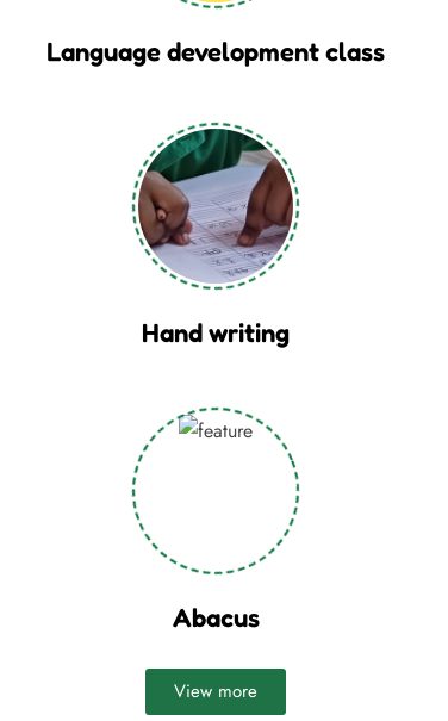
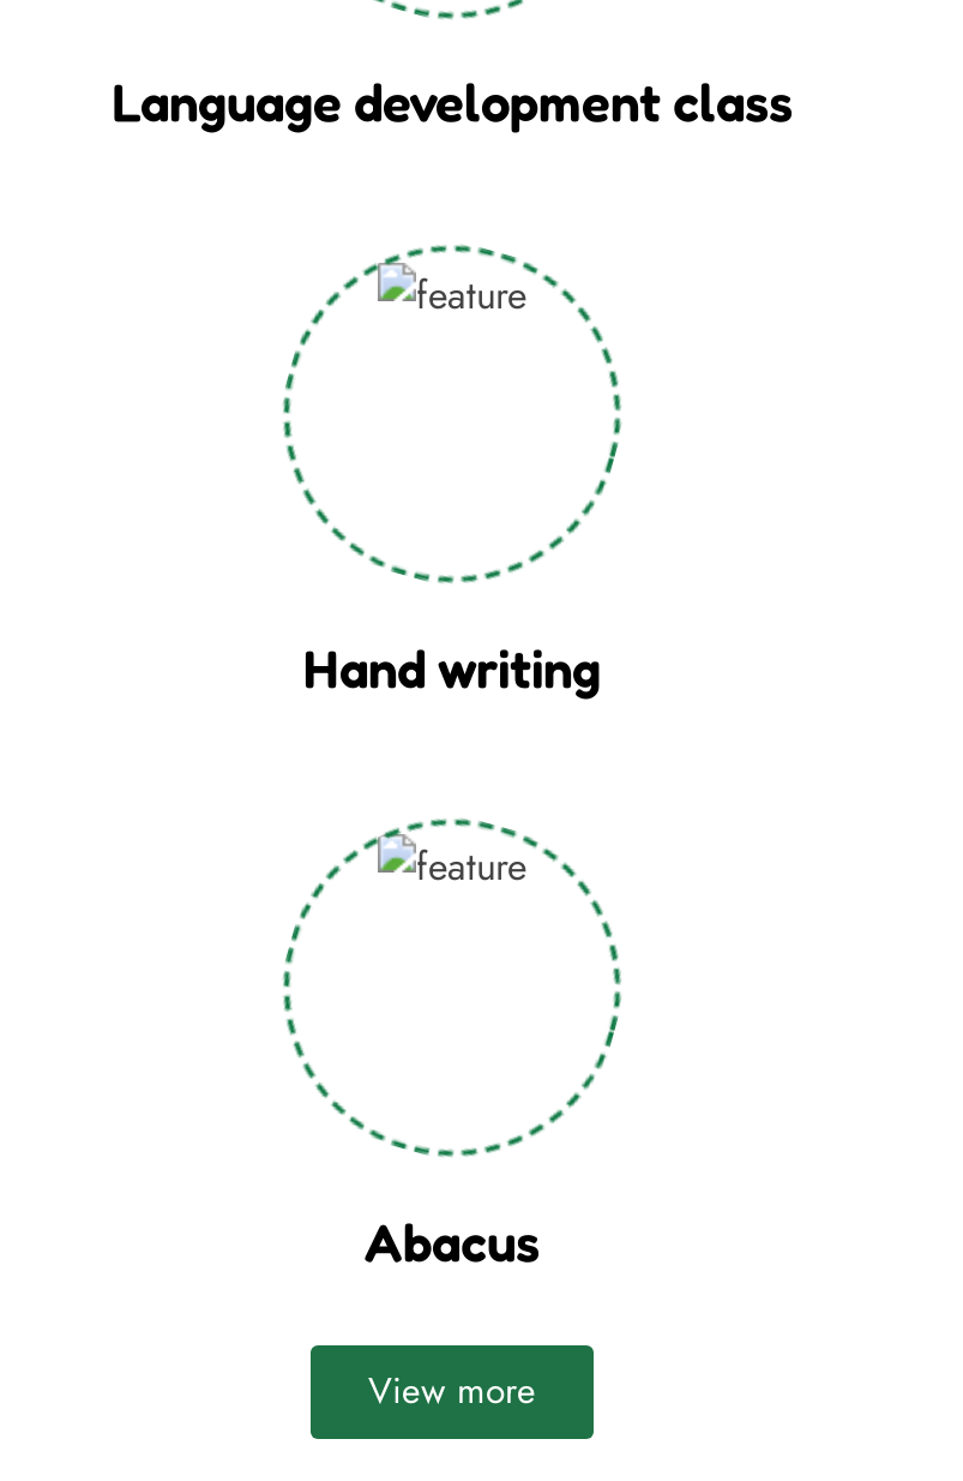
- [image]
+ [image]
